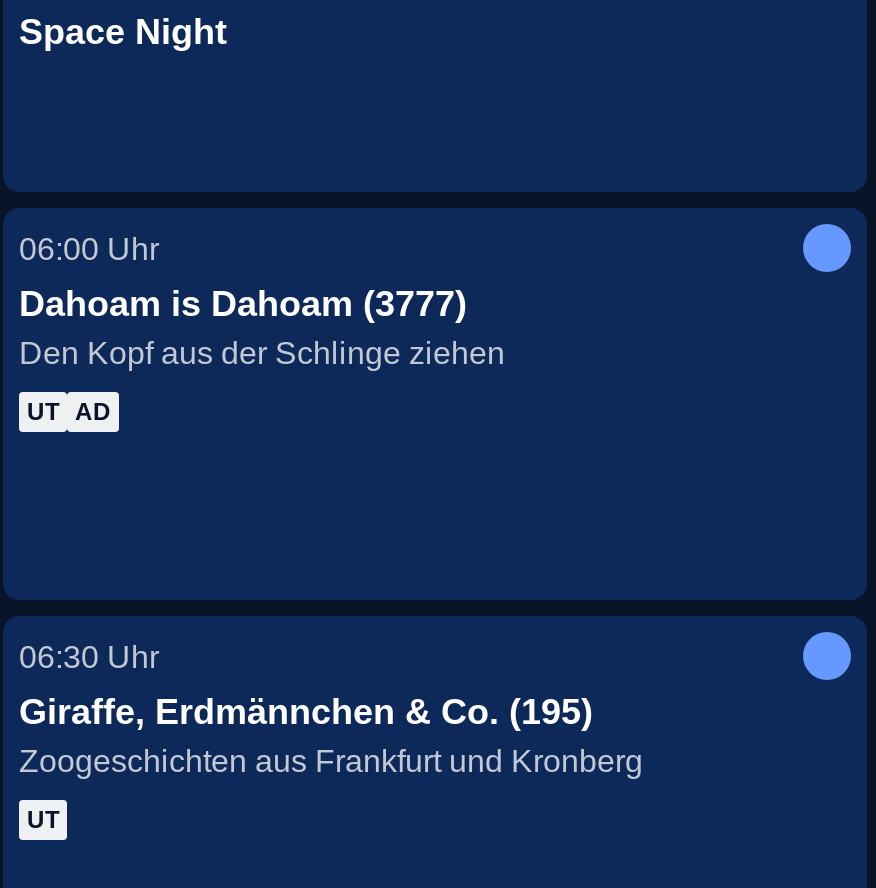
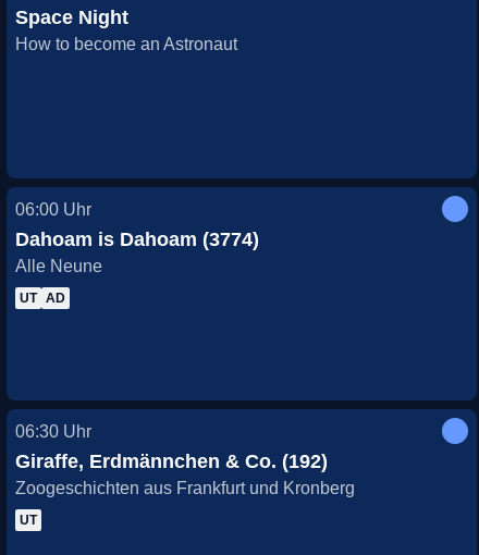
+ How to become an Astronaut

- Dahoam is Dahoam (3777)
- Den Kopf aus der Schlinge ziehen
+ Dahoam is Dahoam (3774)
+ Alle Neune

- Giraffe, Erdmännchen & Co. (195)
+ Giraffe, Erdmännchen & Co. (192)
